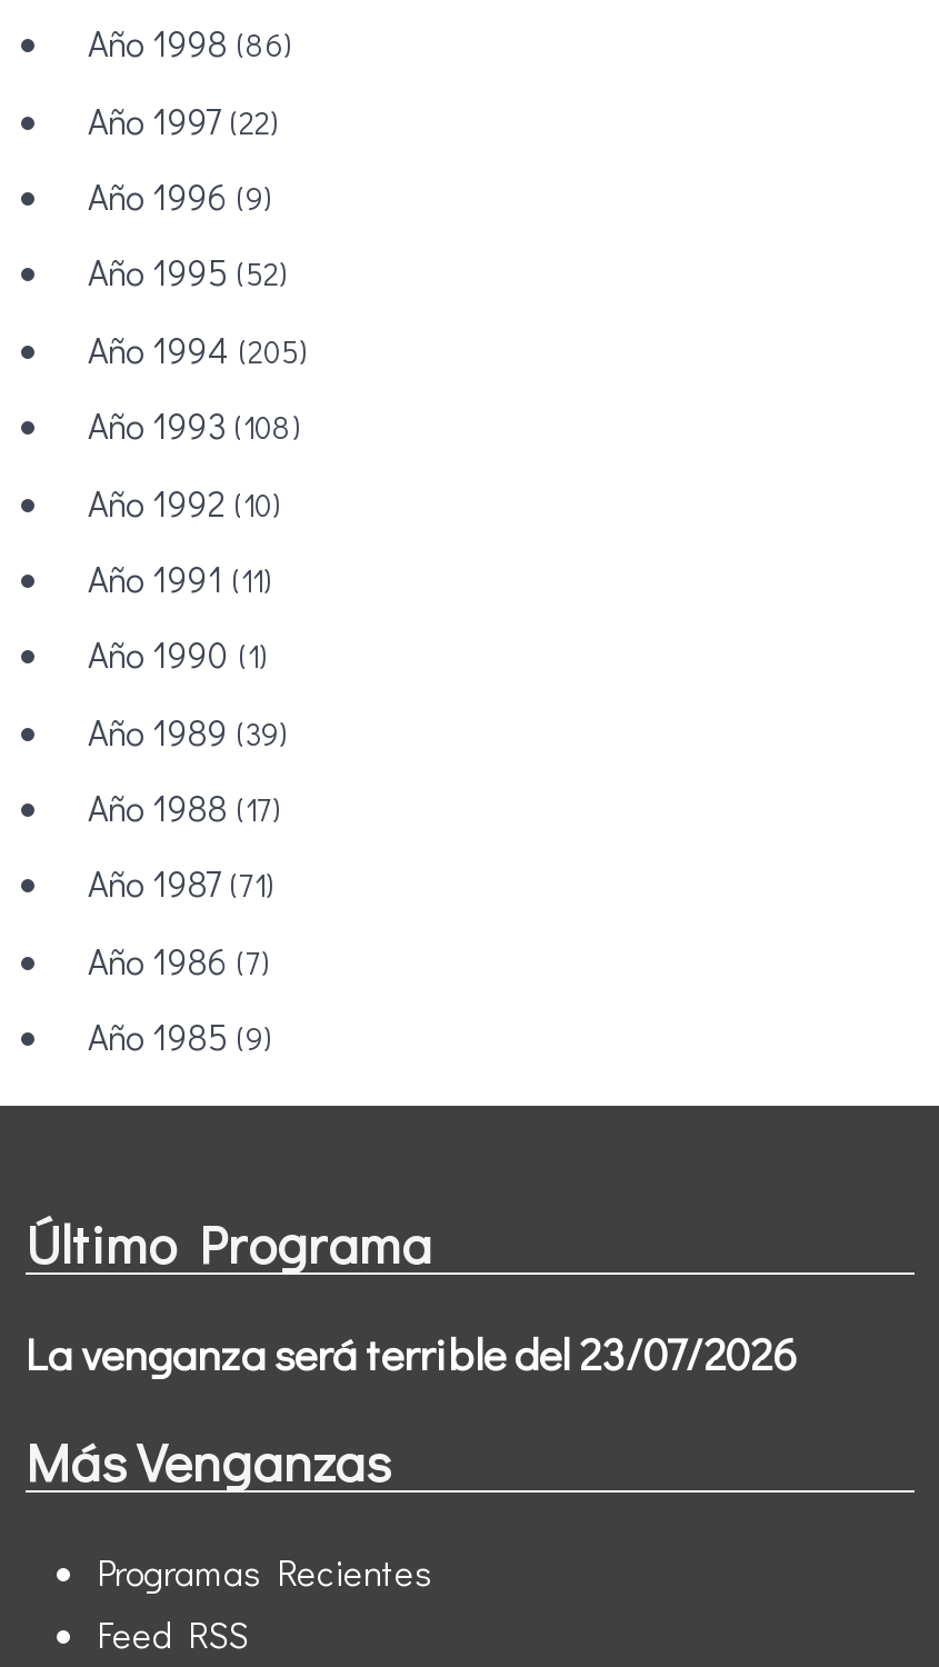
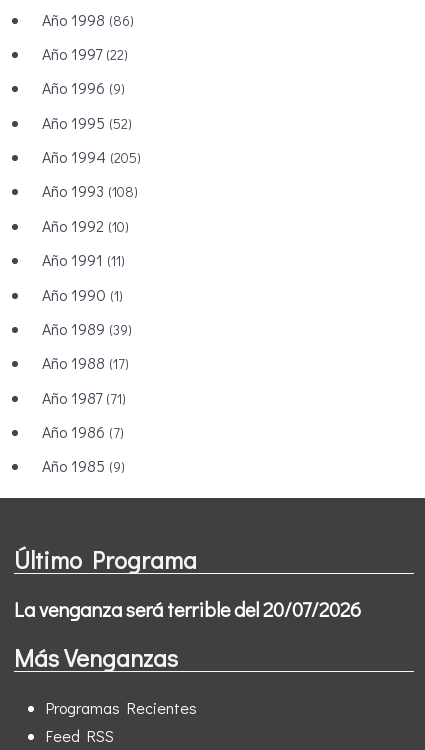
- La venganza será terrible del 23/07/2026
+ La venganza será terrible del 20/07/2026
